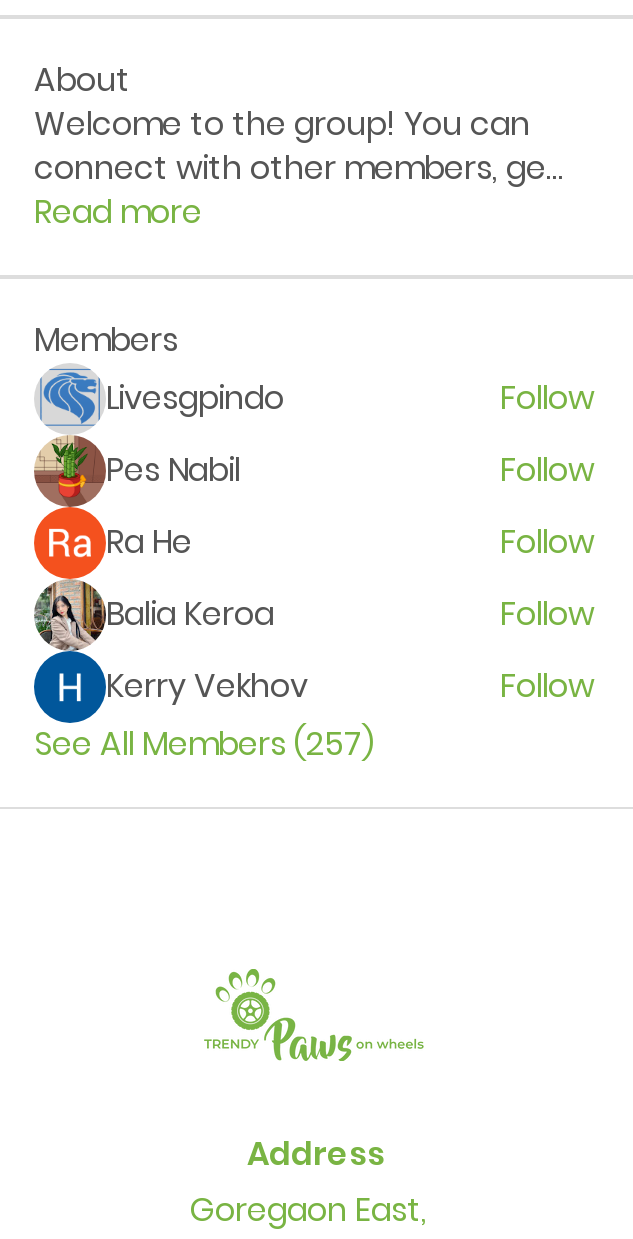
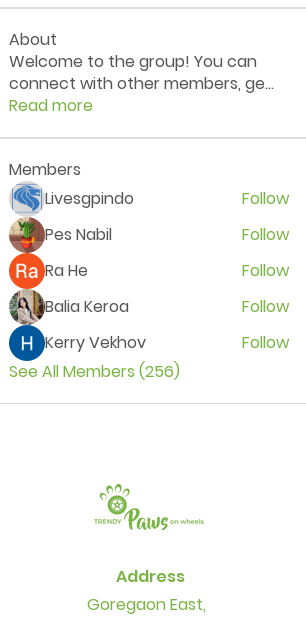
- See All Members (257)
+ See All Members (256)
